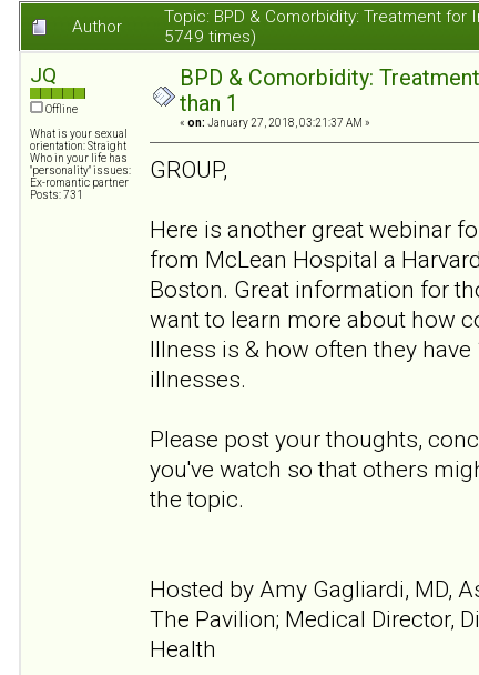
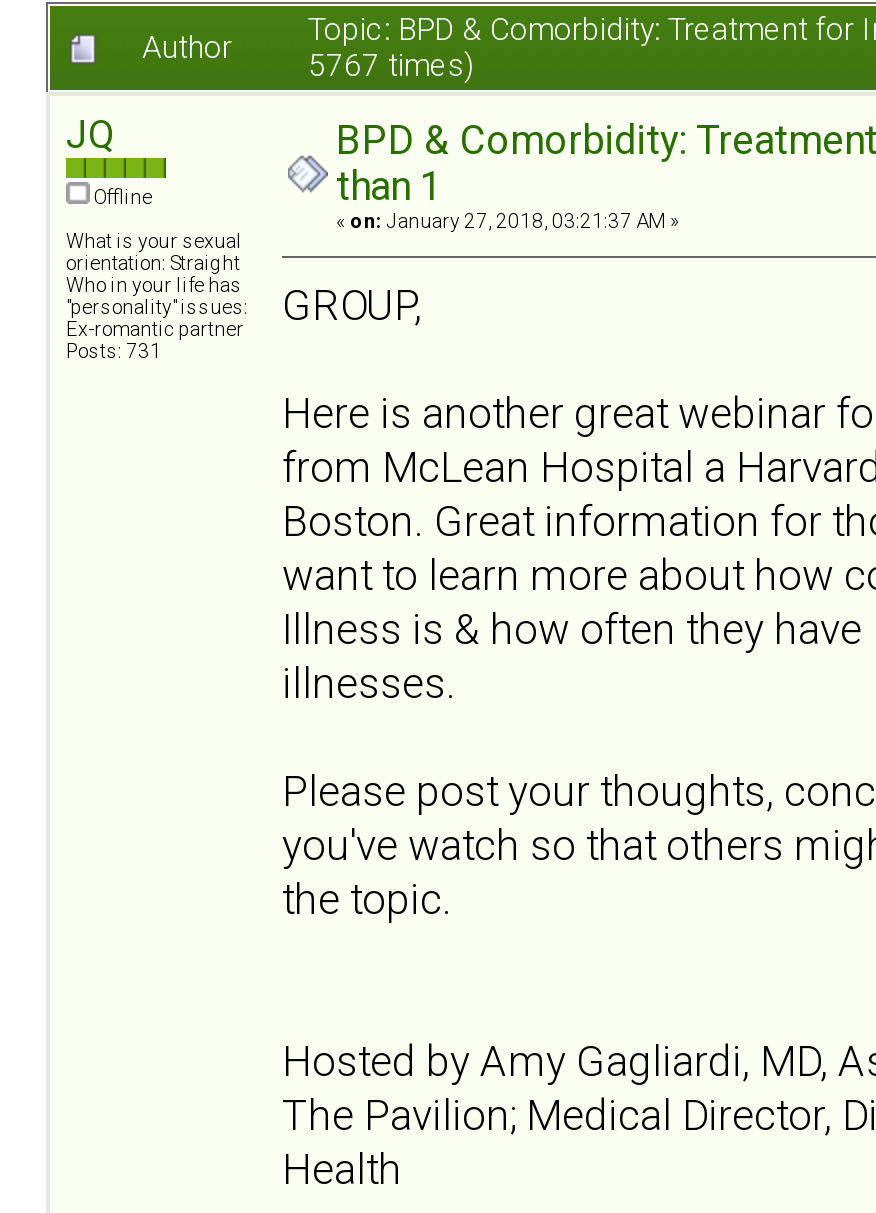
- 5749 times)
+ 5767 times)
